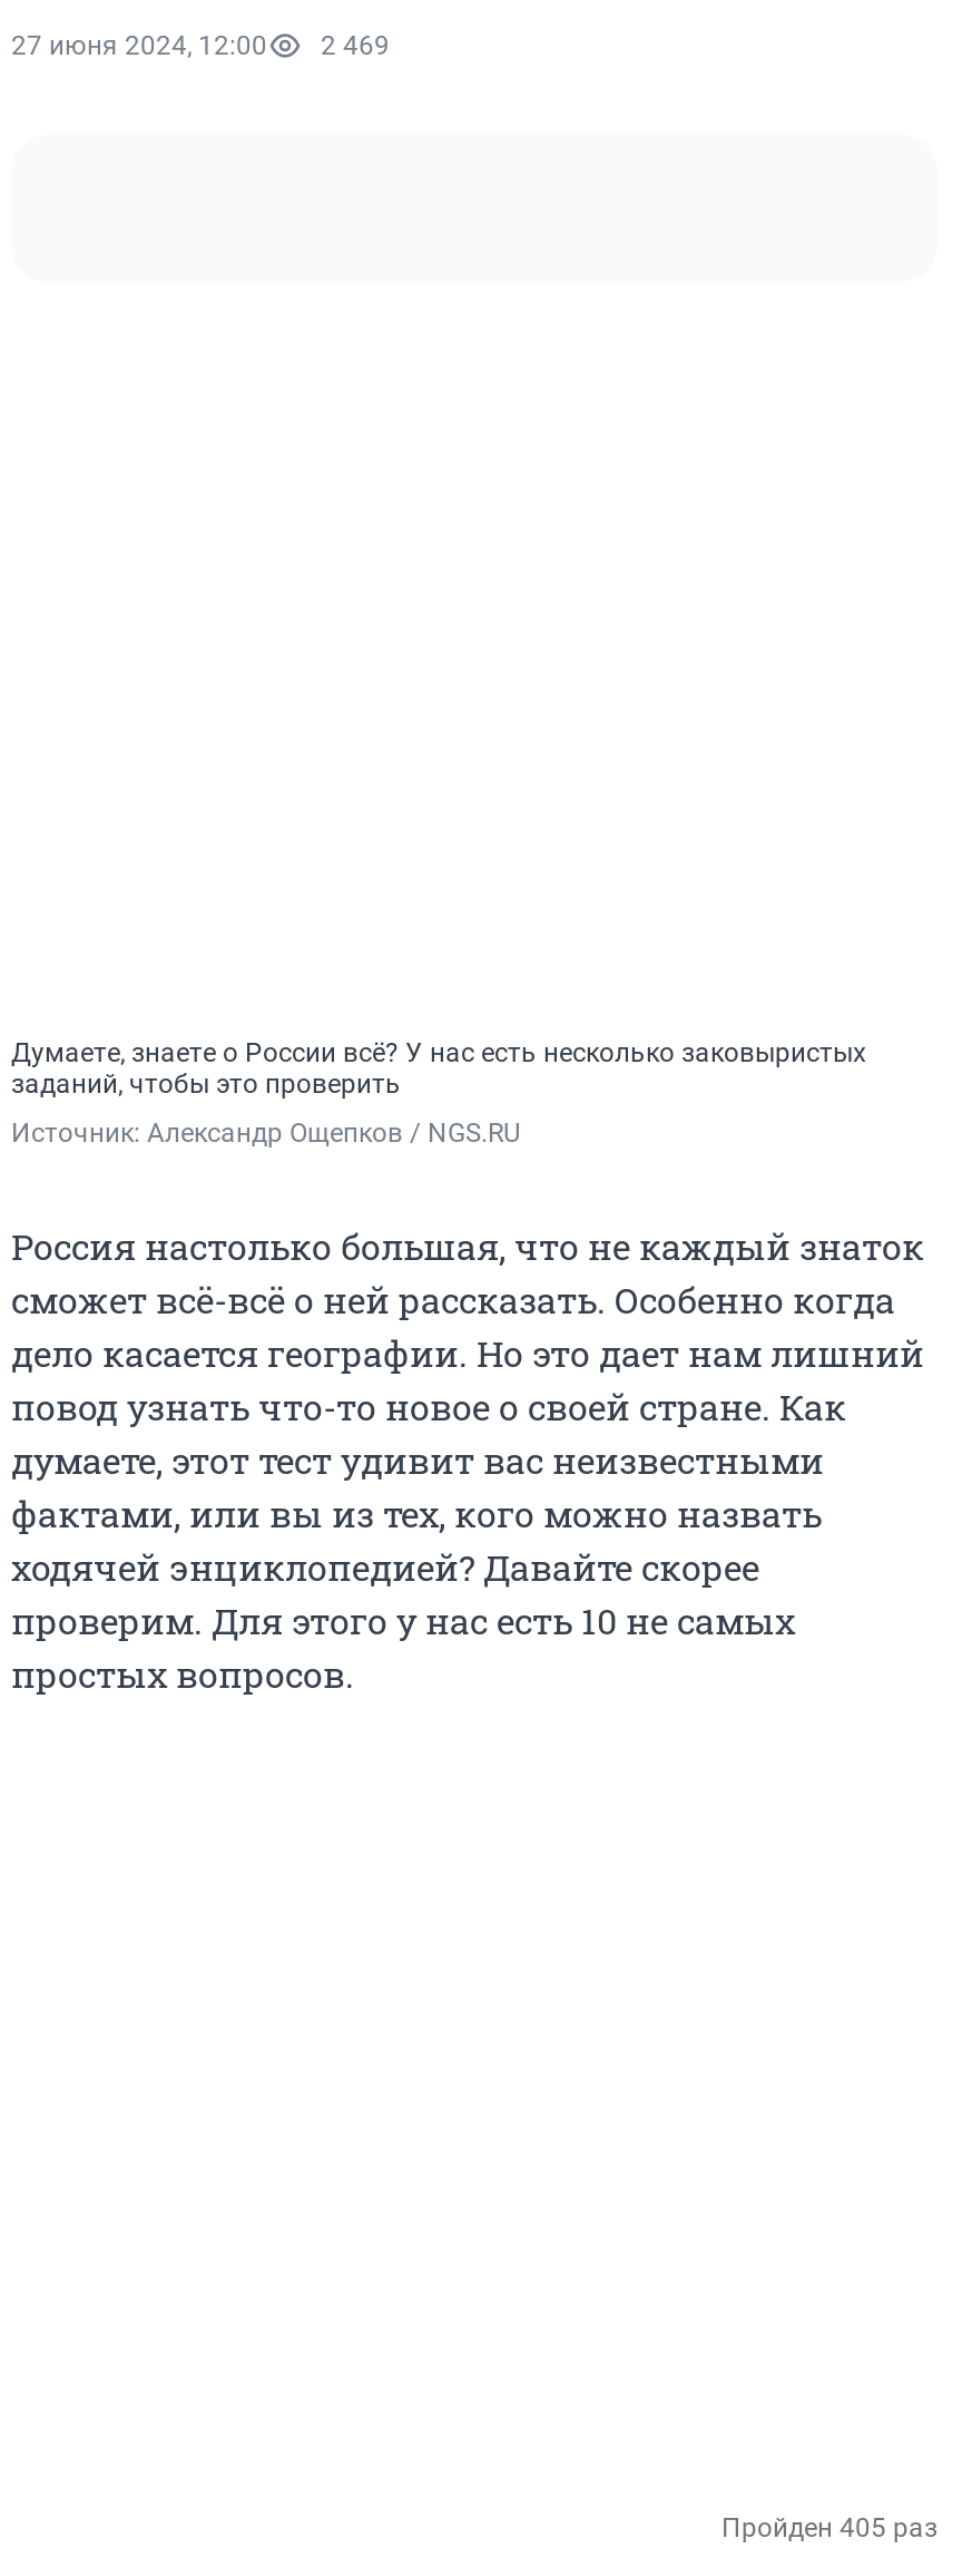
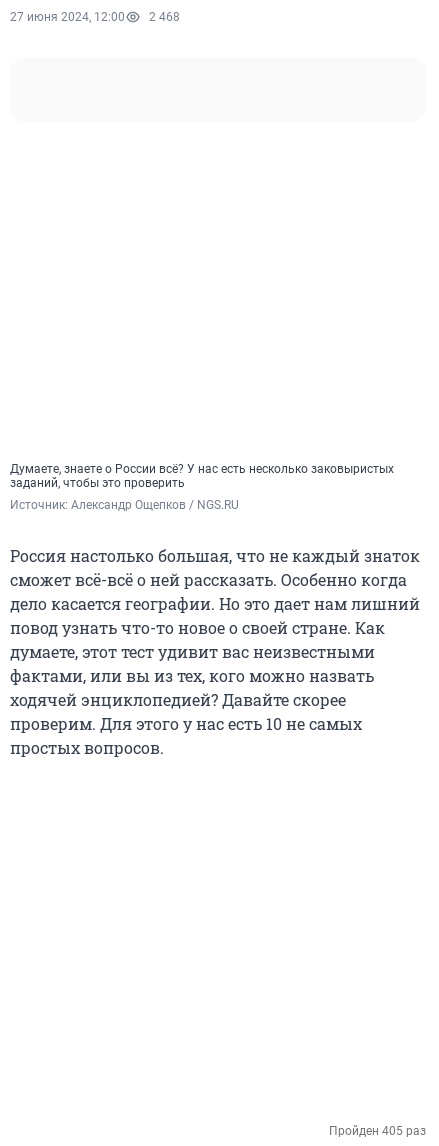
- 27 июня 2024, 12:00 2 469
+ 27 июня 2024, 12:00 2 468
